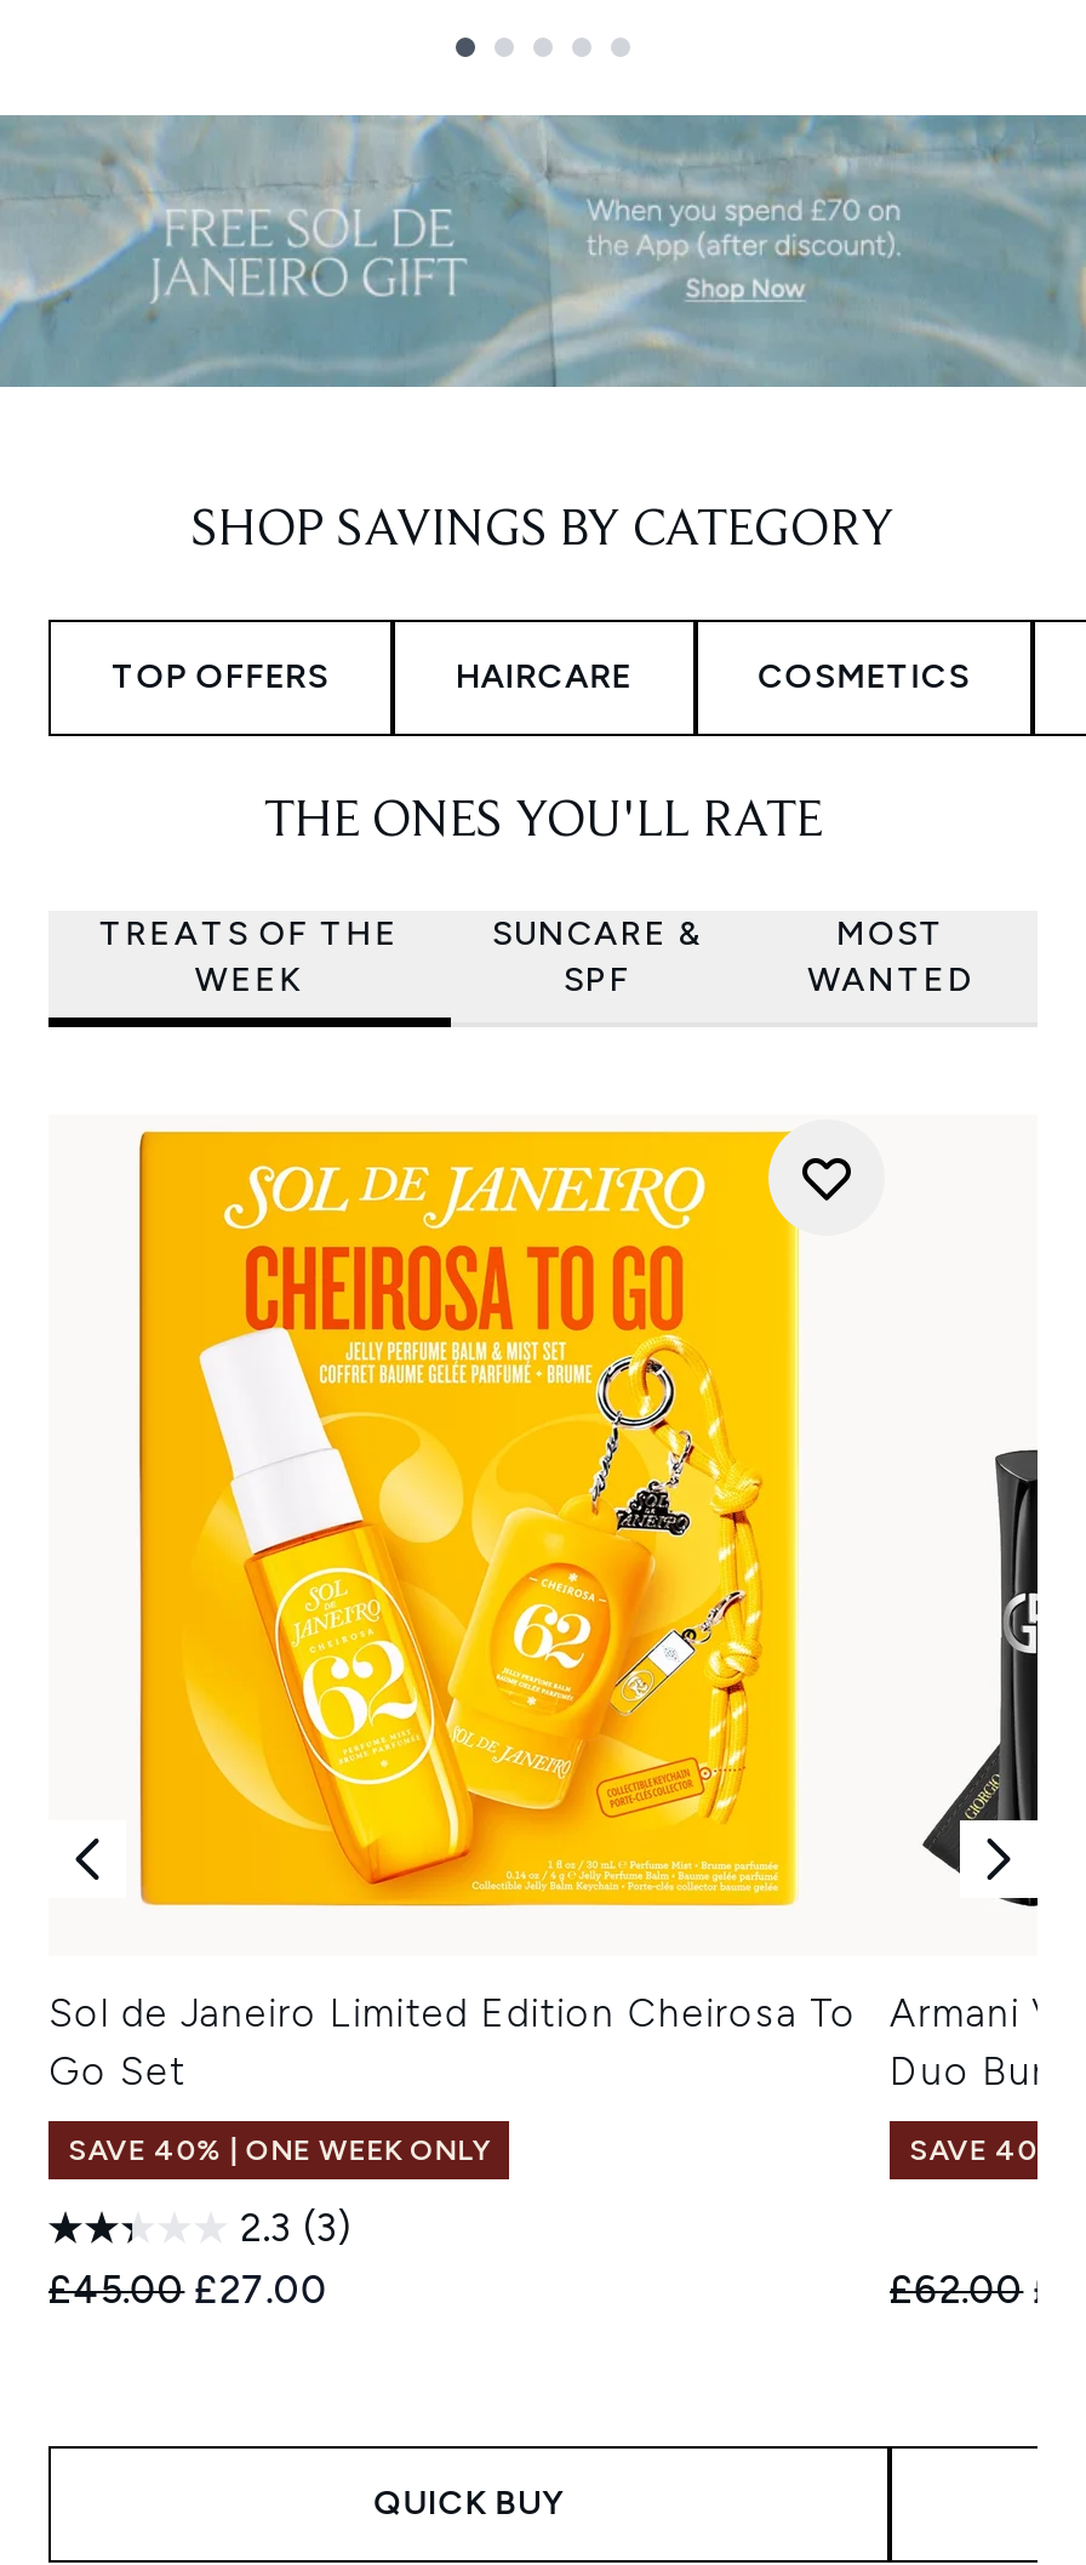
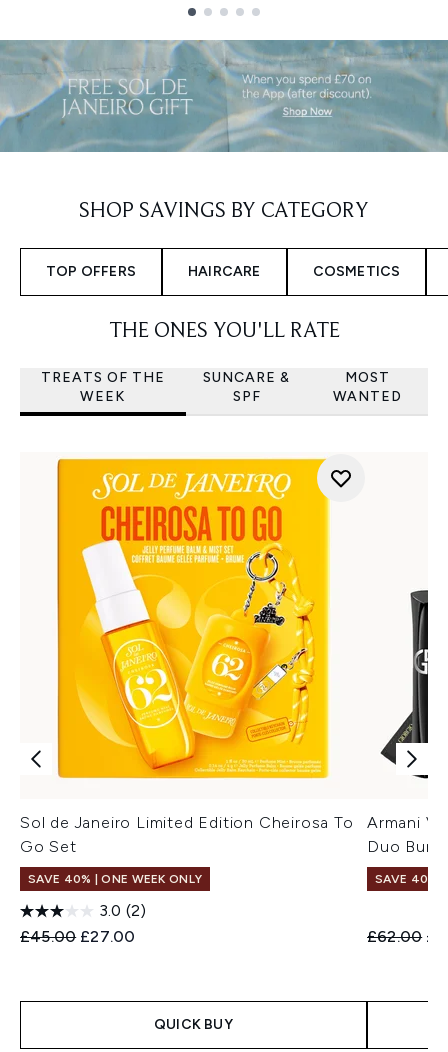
- 2.3 (3)
+ 3.0 (2)
